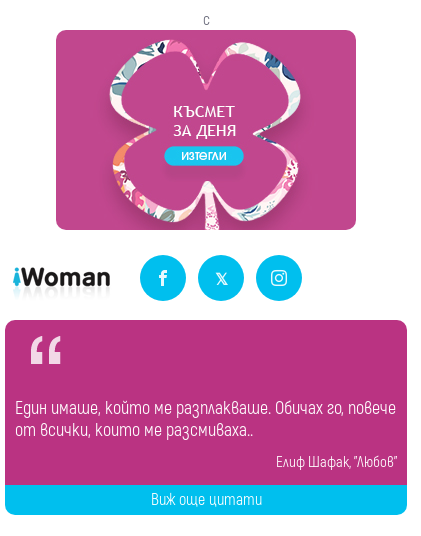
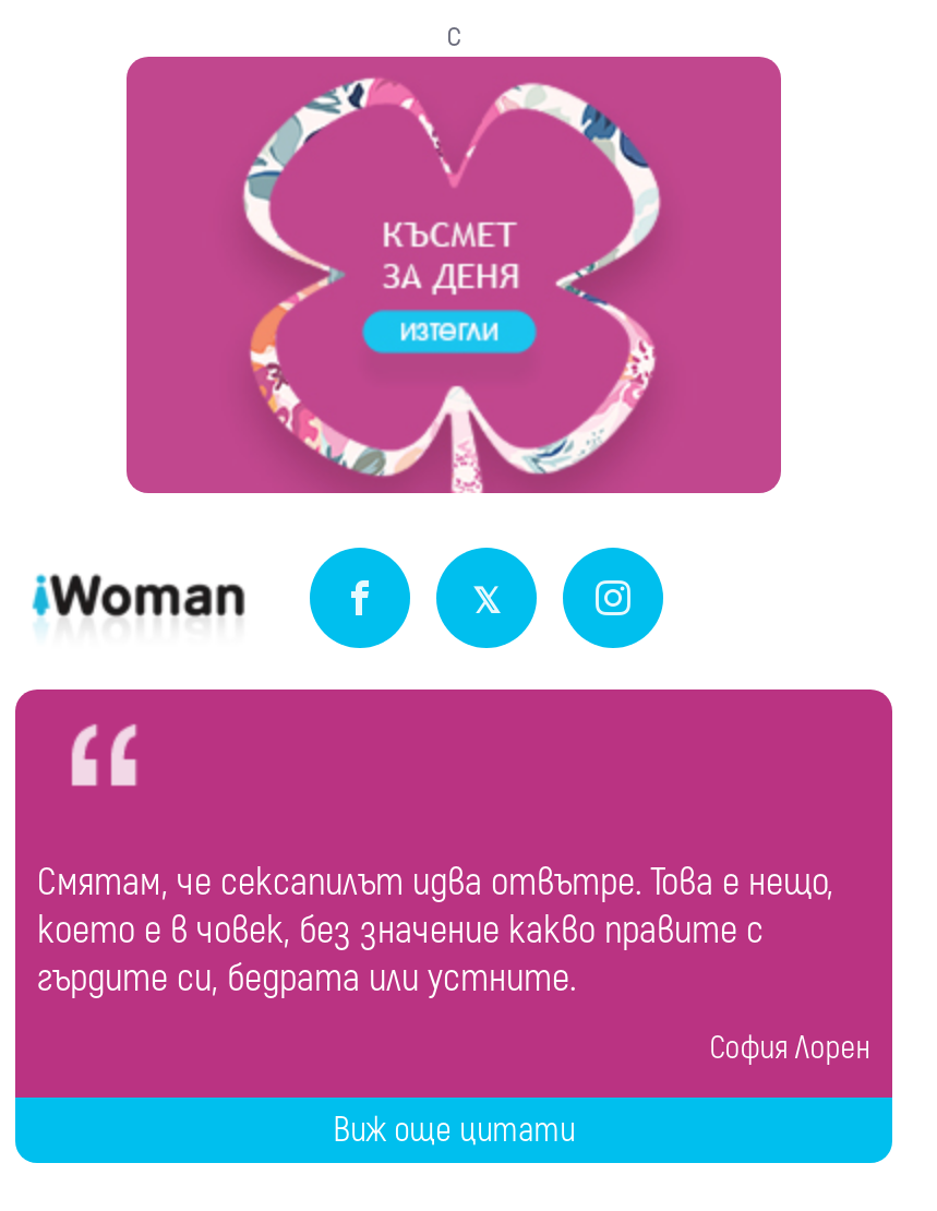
- Един имаше, който ме разплакваше. Обичах го, повече
- от всички, които ме разсмиваха..
+ Смятам, че сексапилът идва отвътре. Това е нещо,
+ което е в човек, без значение какво правите с
+ гърдите си, бедрата или устните.

- Елиф Шафак, "Любов"
+ София Лорен
